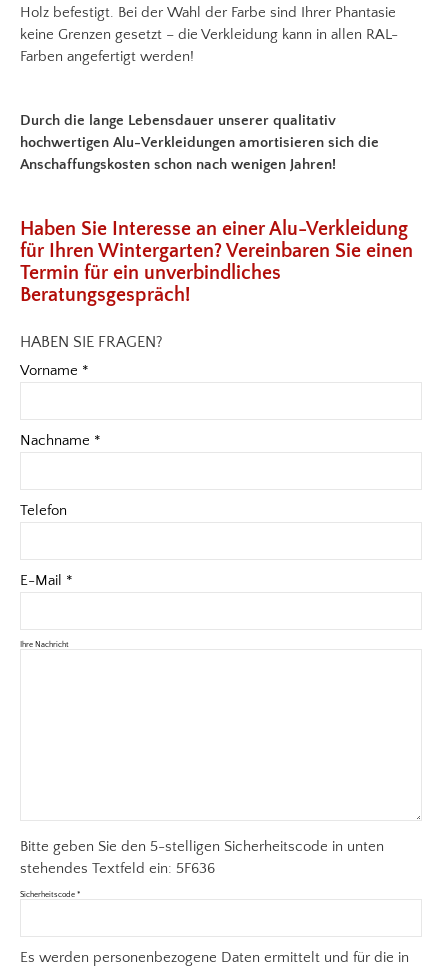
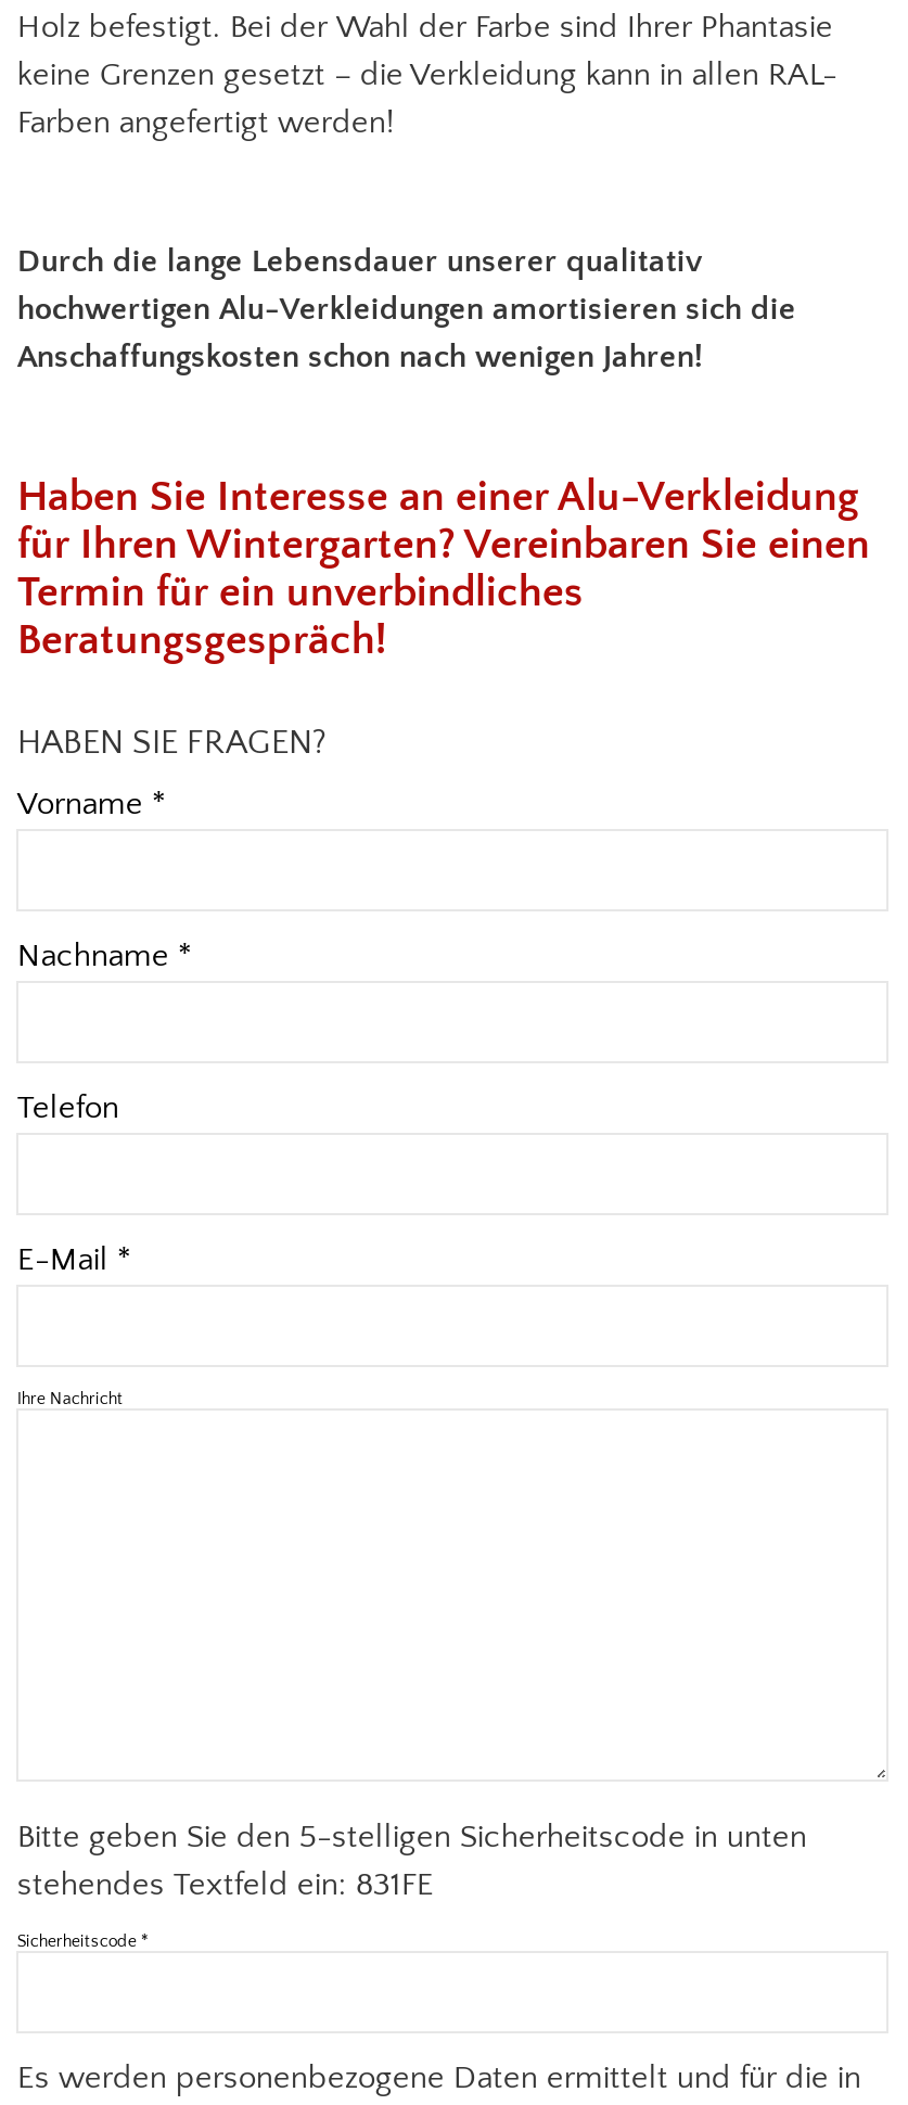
- stehendes Textfeld ein: 5F636
+ stehendes Textfeld ein: 831FE
